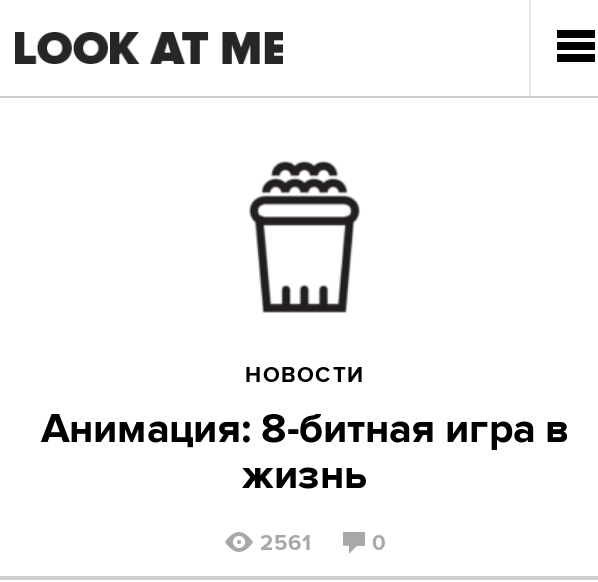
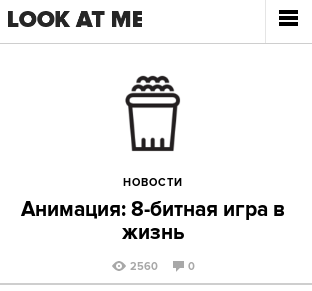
- 2561
+ 2560
